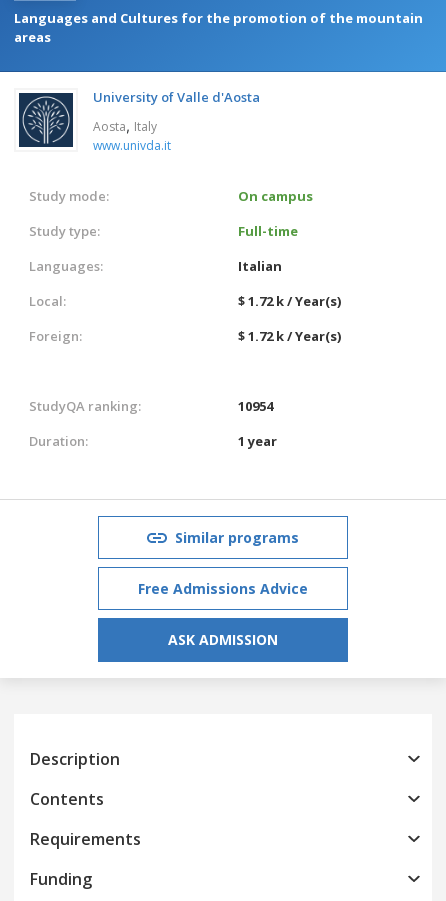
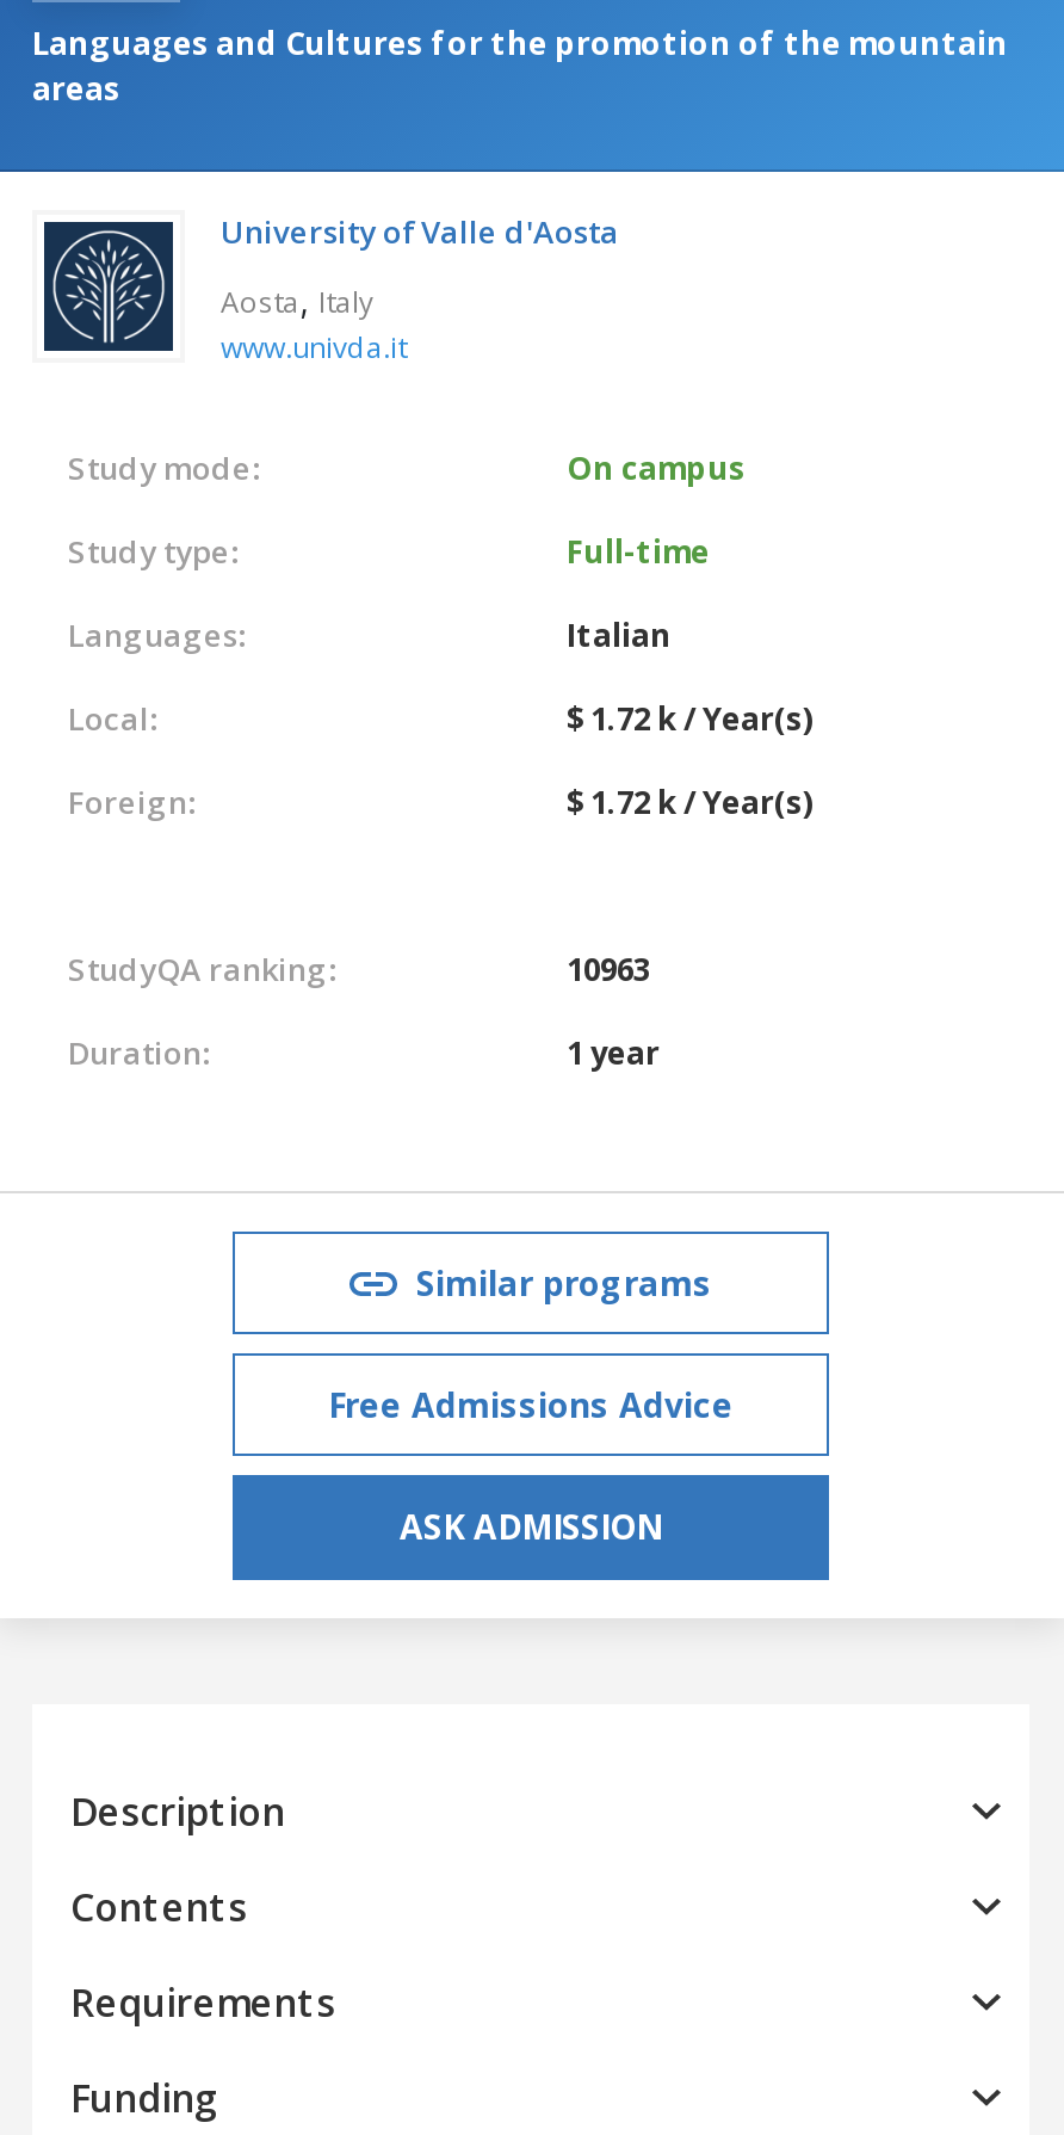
- 10954
+ 10963
